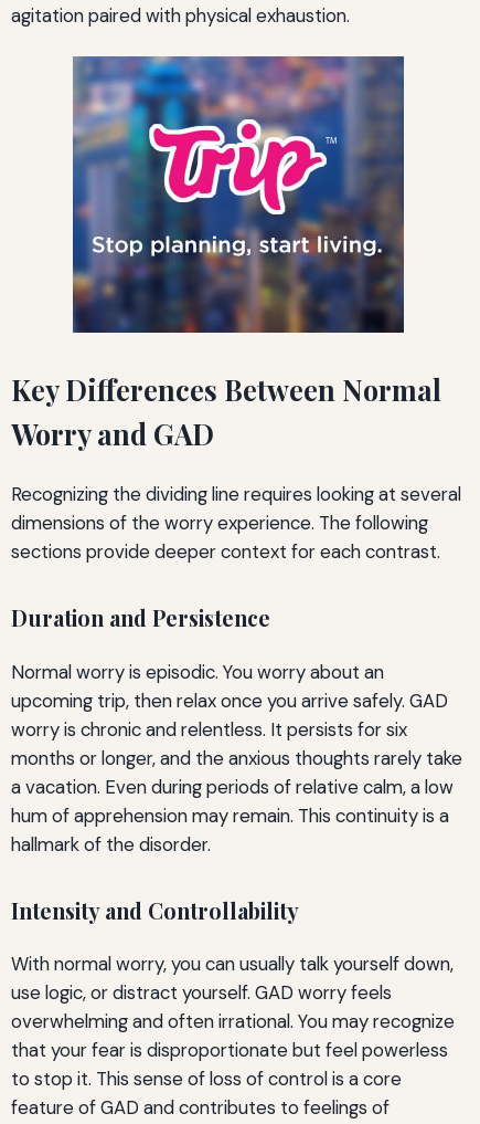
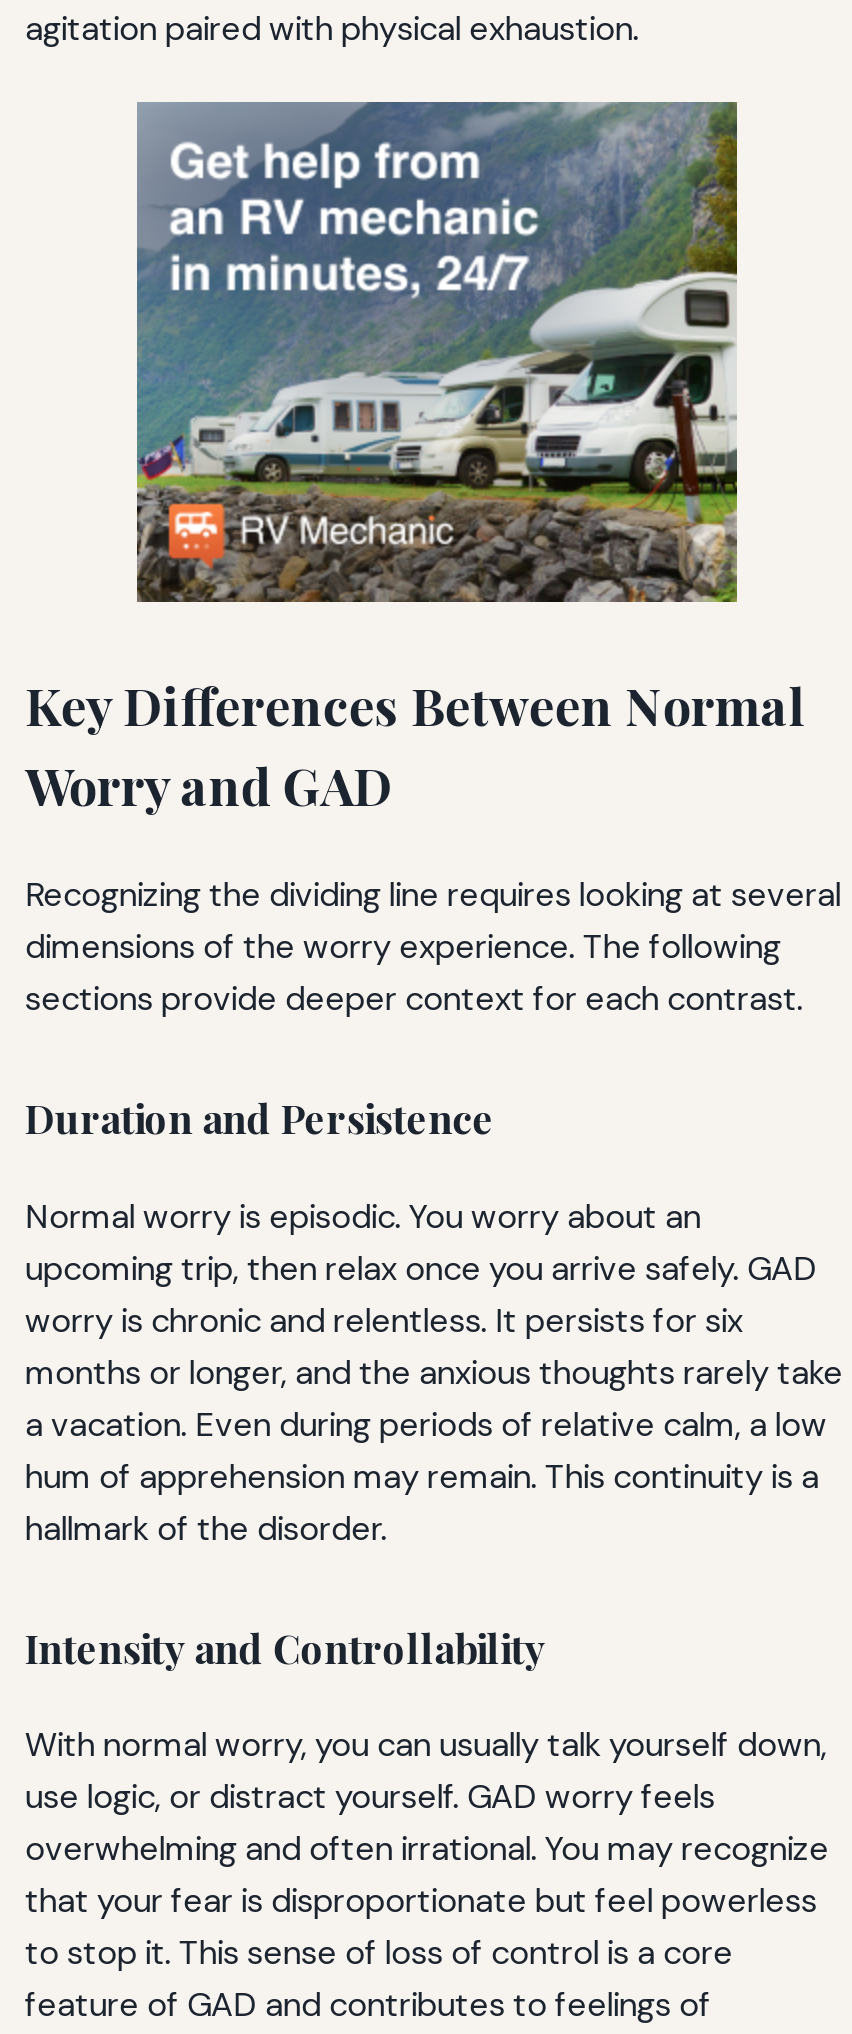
- [image]
+ [image]
